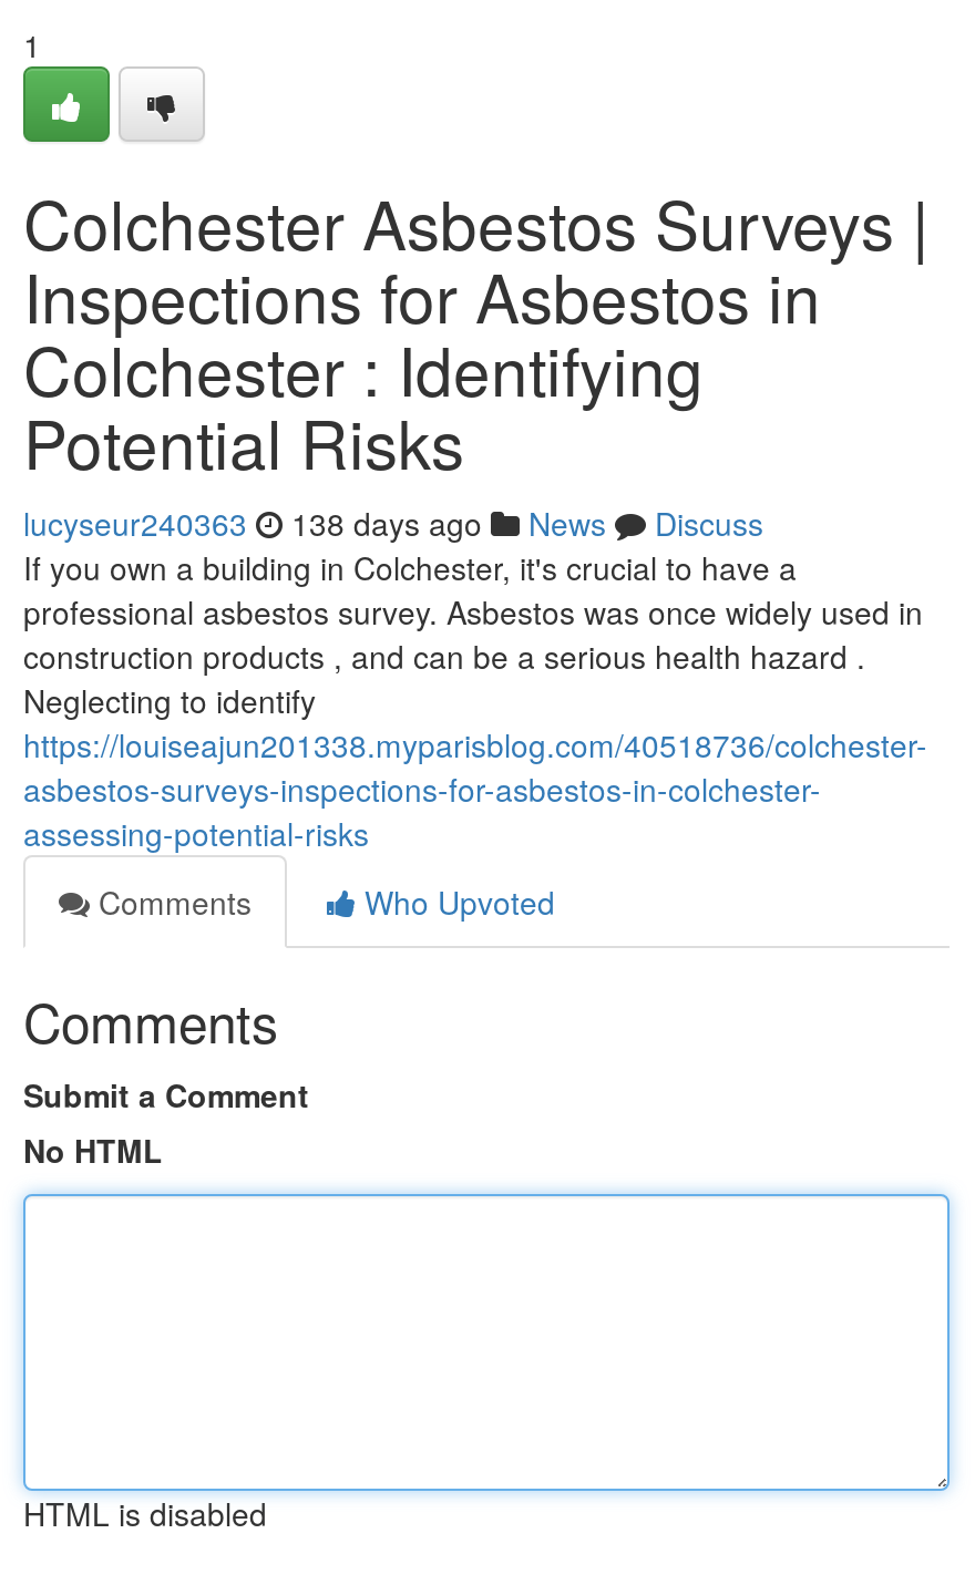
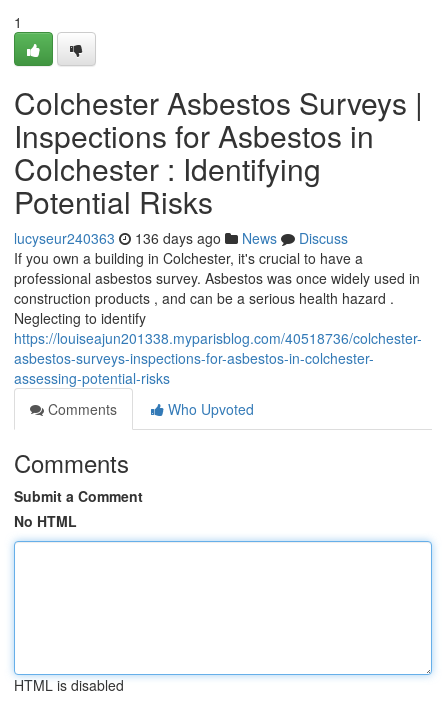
- lucyseur240363 138 days ago News Discuss
+ lucyseur240363 136 days ago News Discuss
